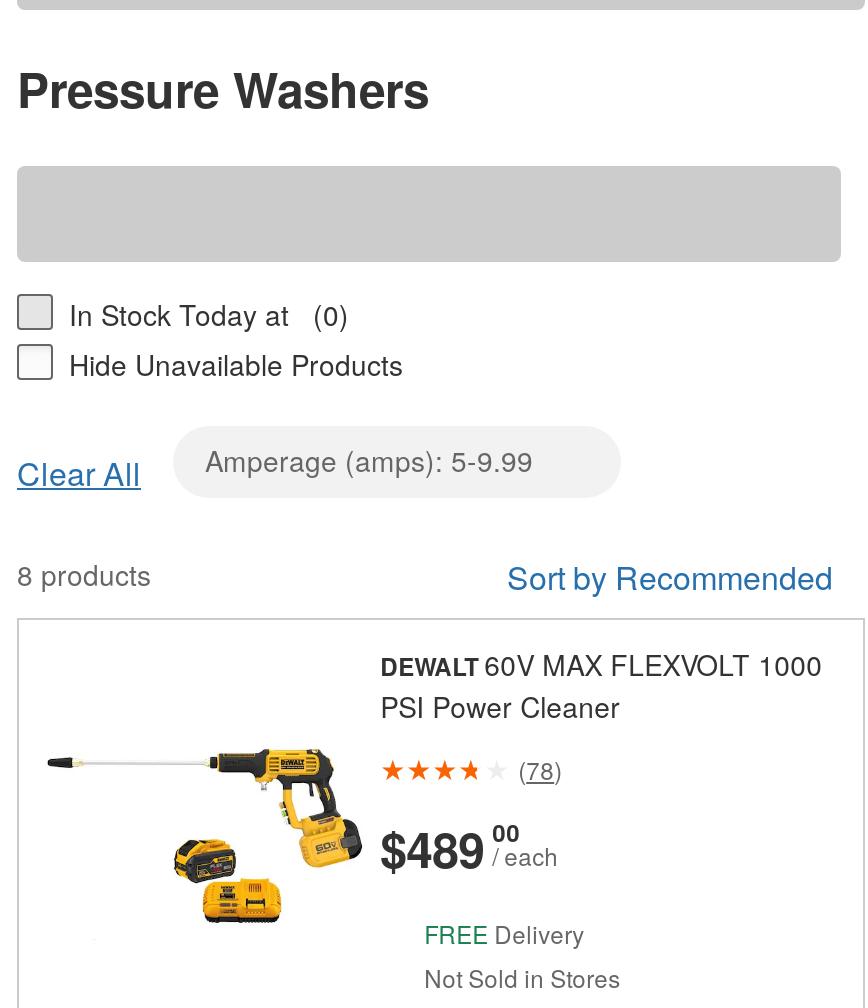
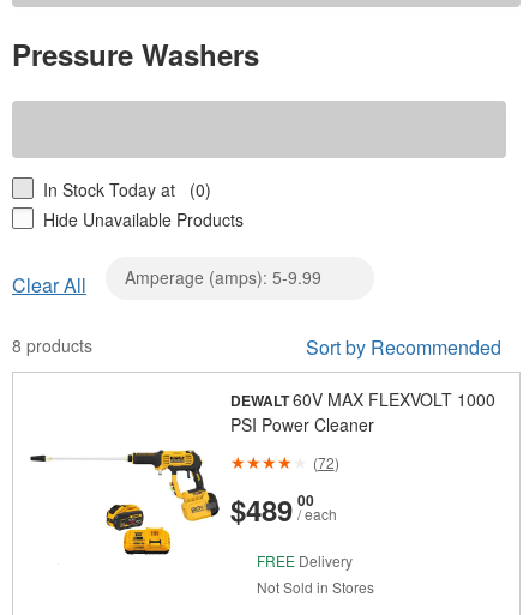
- (78)
+ (72)
